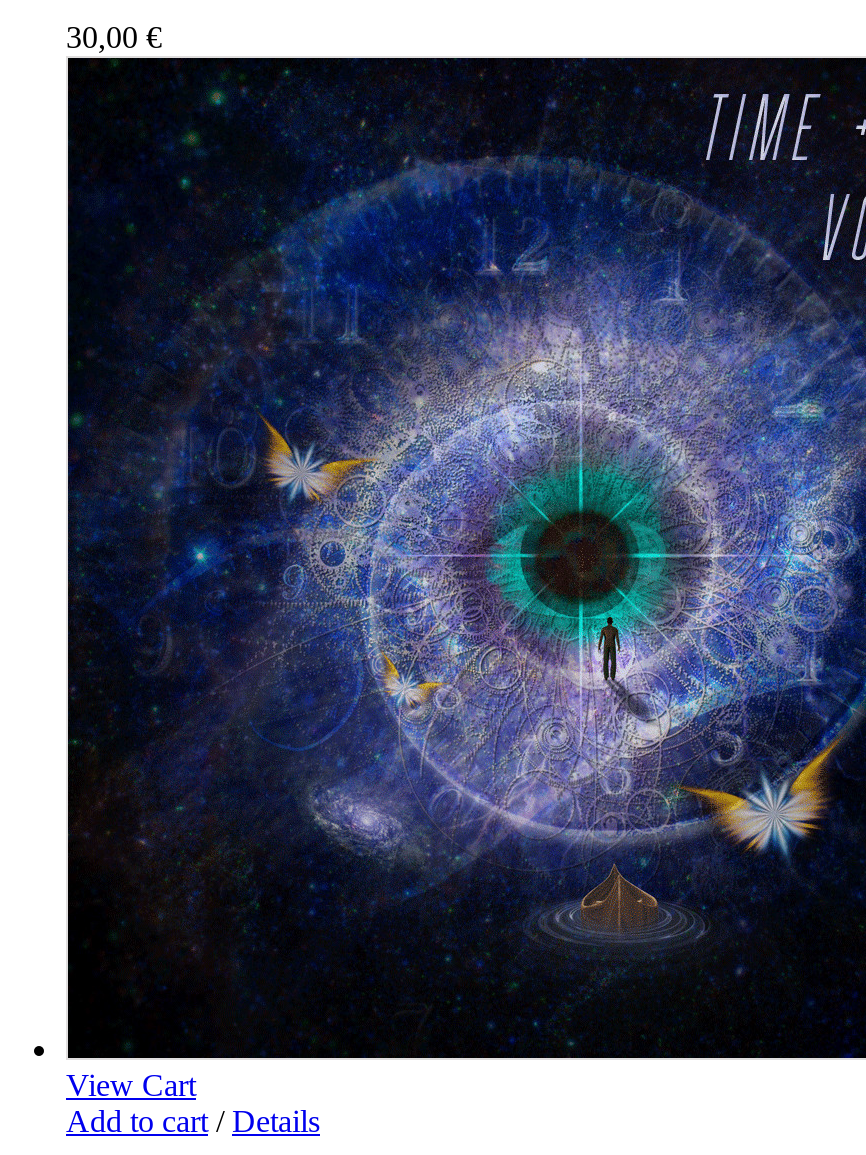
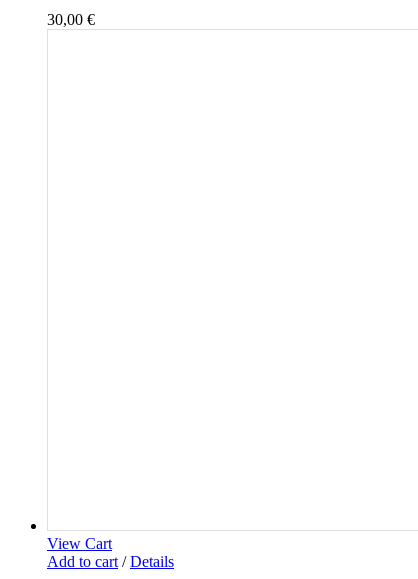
- [image]
